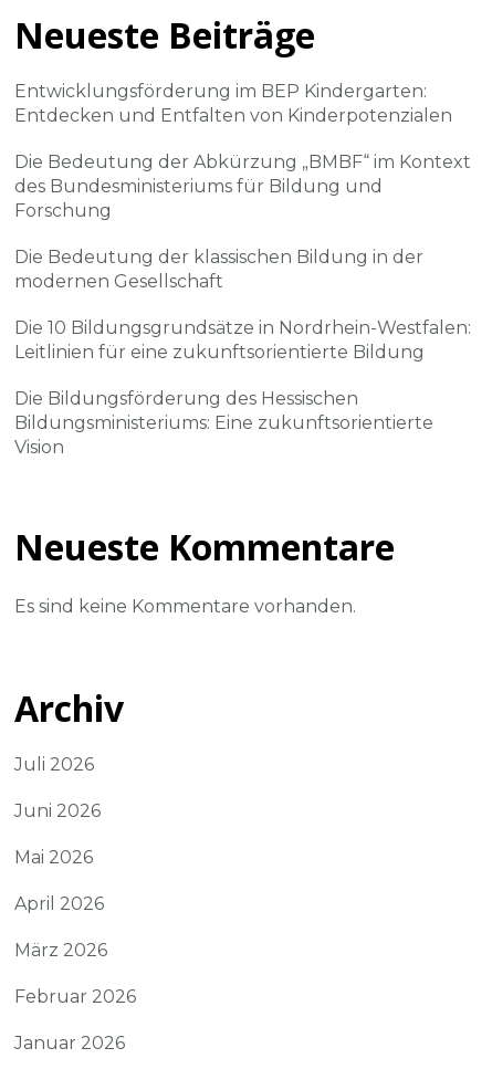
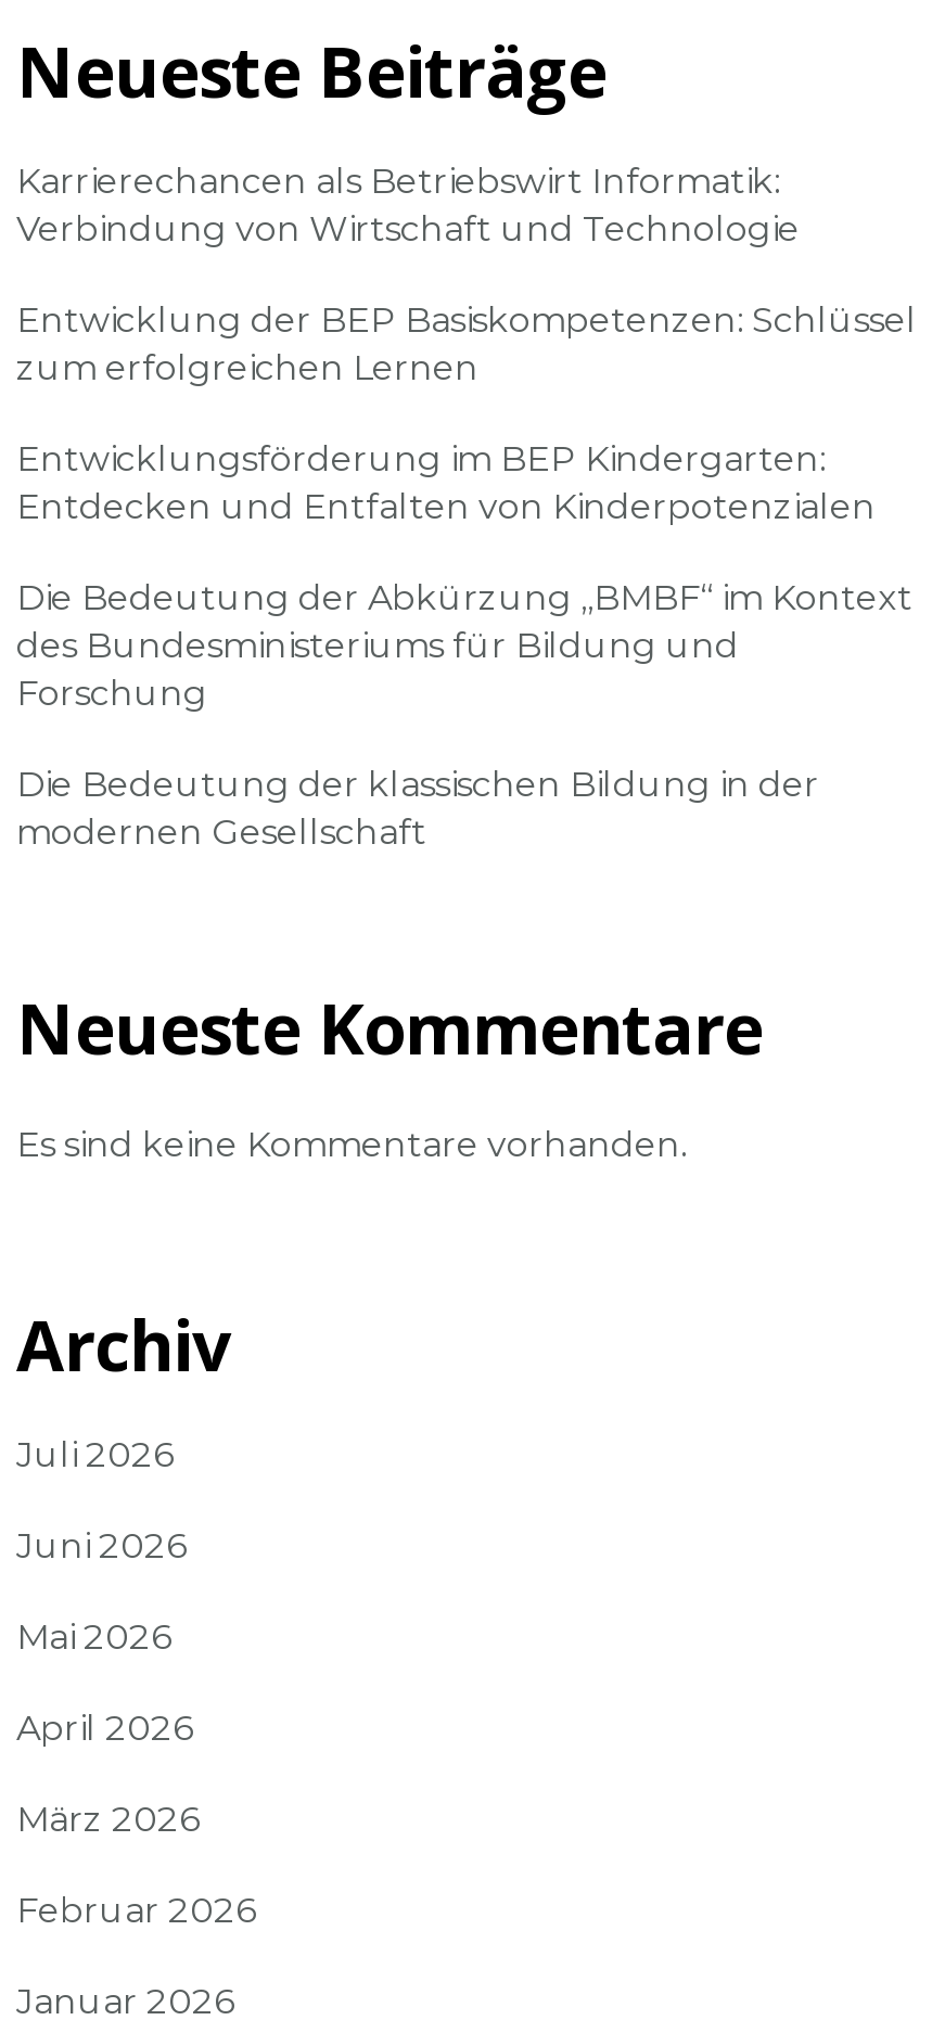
+ Karrierechancen als Betriebswirt Informatik:
+ Verbindung von Wirtschaft und Technologie
+ Entwicklung der BEP Basiskompetenzen: Schlüssel
+ zum erfolgreichen Lernen

moved down: Entwicklungsförderung im BEP Kindergarten: | Entdecken und Entfalten von Kinderpotenzialen | Die Bedeutung der Abkürzung „BMBF“ im Kontext | des Bundesministeriums für Bildung und | Forschung | Die Bedeutung der klassischen Bildung in der | modernen Gesellschaft

- Die 10 Bildungsgrundsätze in Nordrhein-Westfalen:
- Leitlinien für eine zukunftsorientierte Bildung
- Die Bildungsförderung des Hessischen
- Bildungsministeriums: Eine zukunftsorientierte
- Vision
